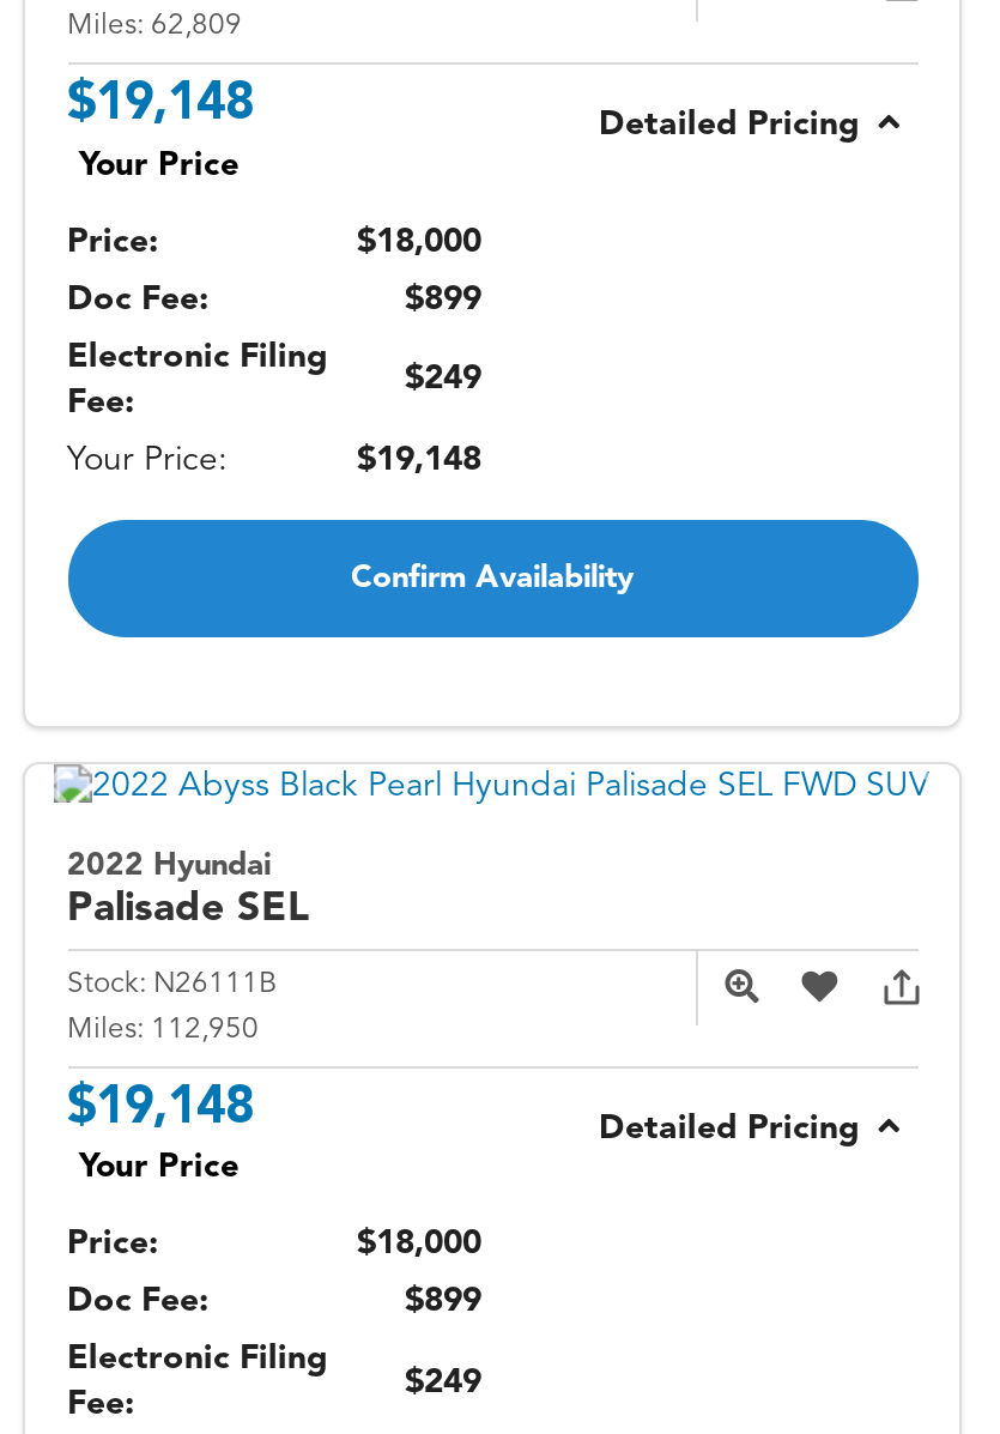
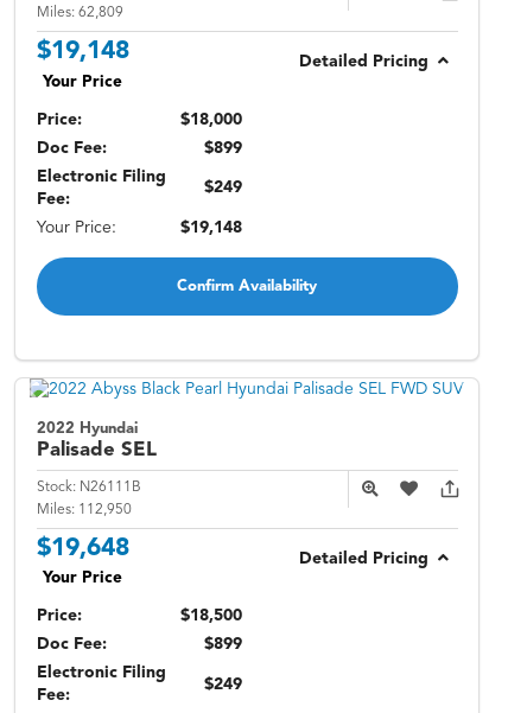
- $19,148
+ $19,648

- $18,000
+ $18,500
